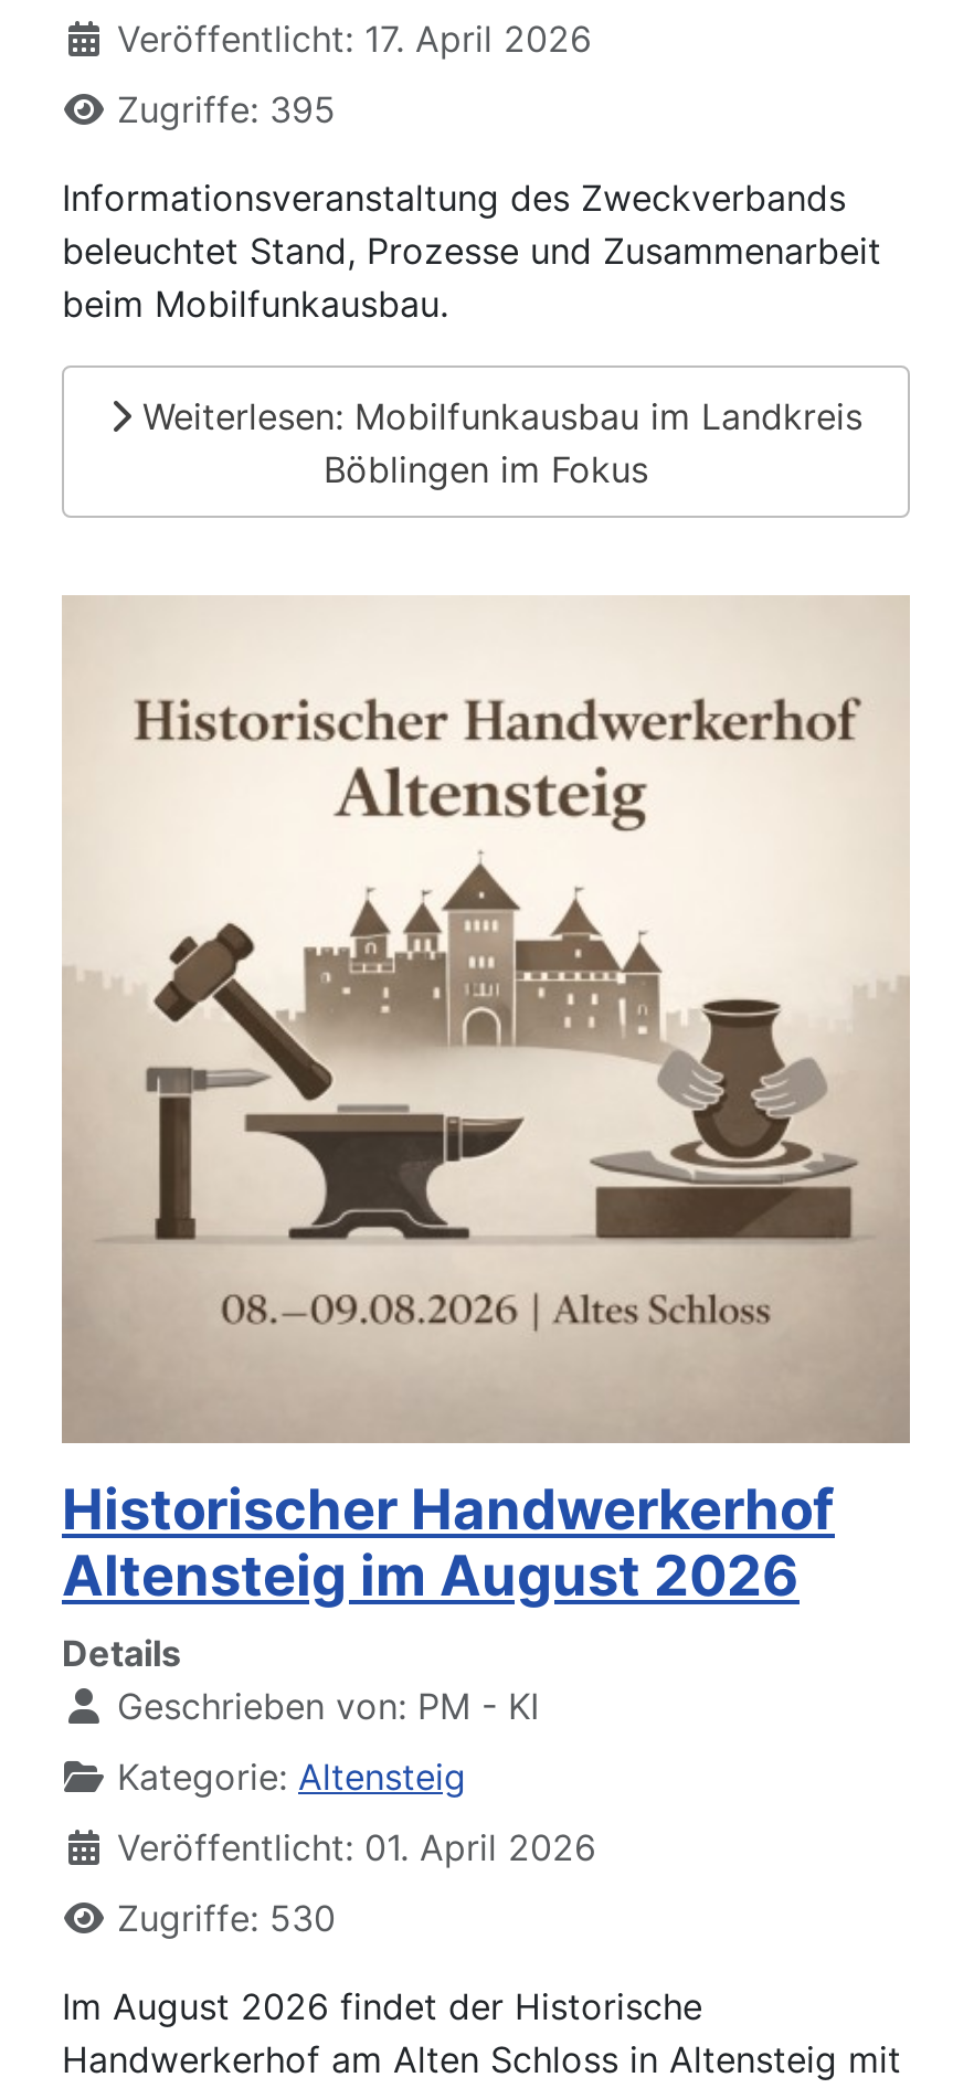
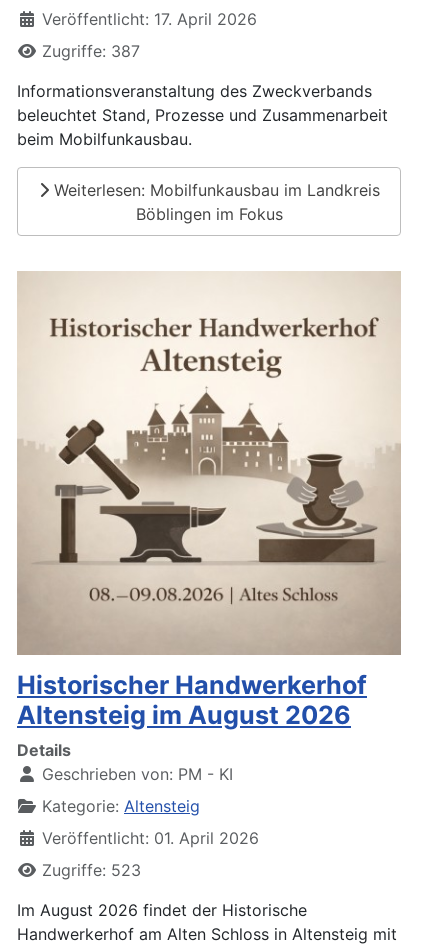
- Zugriffe: 395
+ Zugriffe: 387

- Zugriffe: 530
+ Zugriffe: 523
